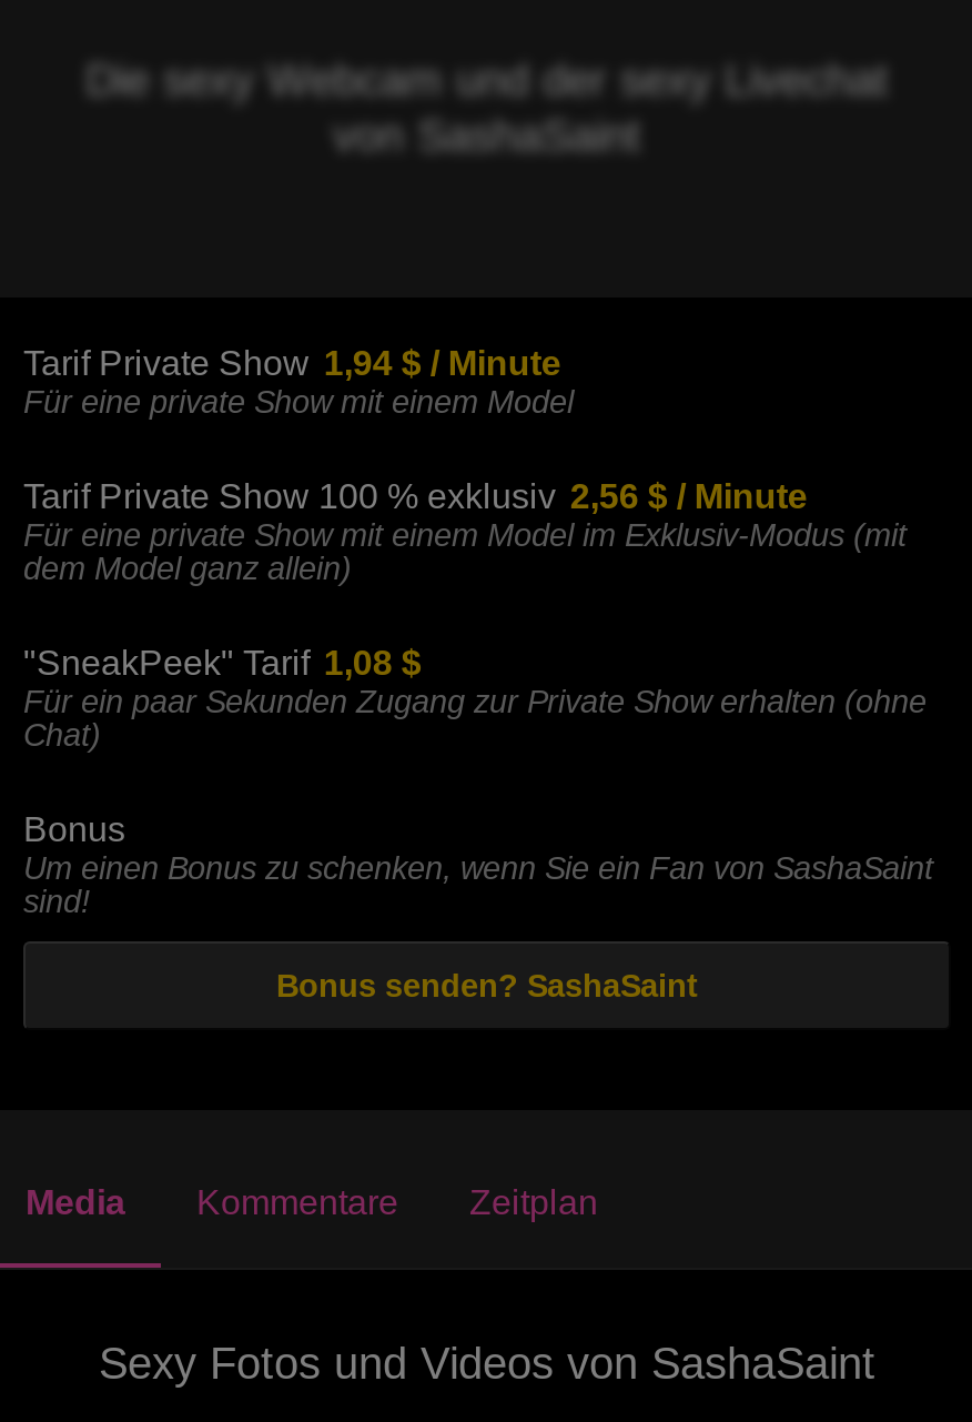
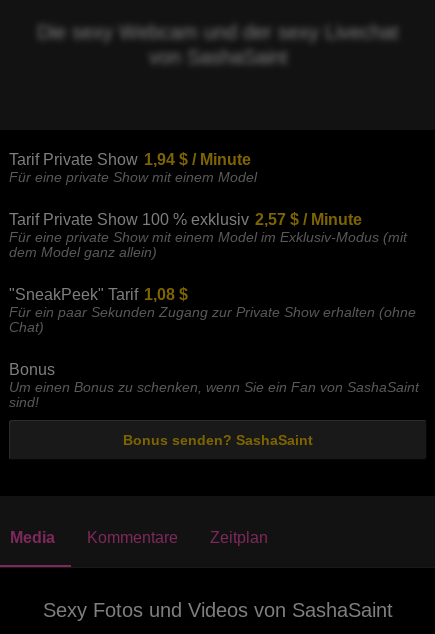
- Tarif Private Show 100 % exklusiv 2,56 $ / Minute
+ Tarif Private Show 100 % exklusiv 2,57 $ / Minute
